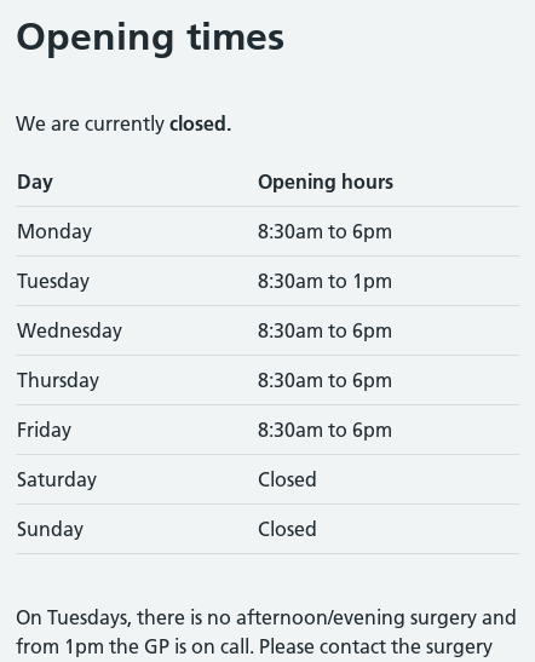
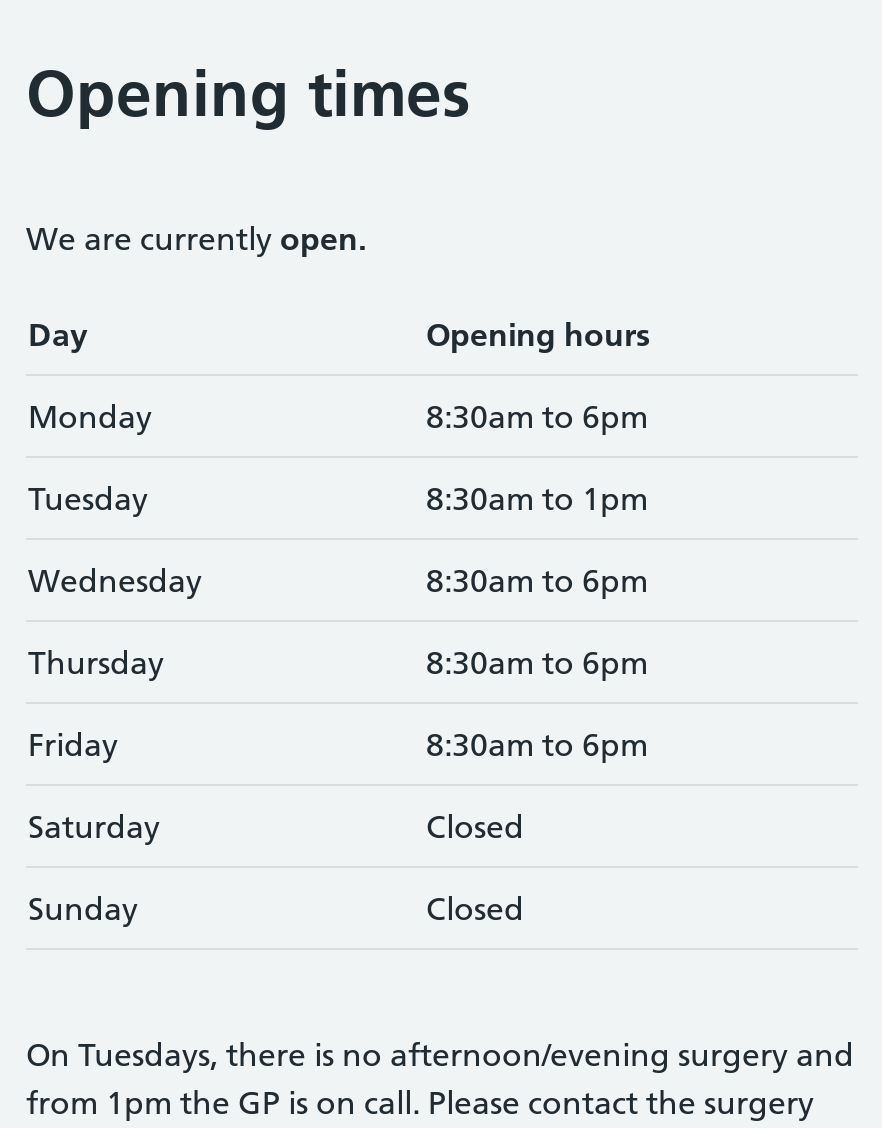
- We are currently closed.
+ We are currently open.
